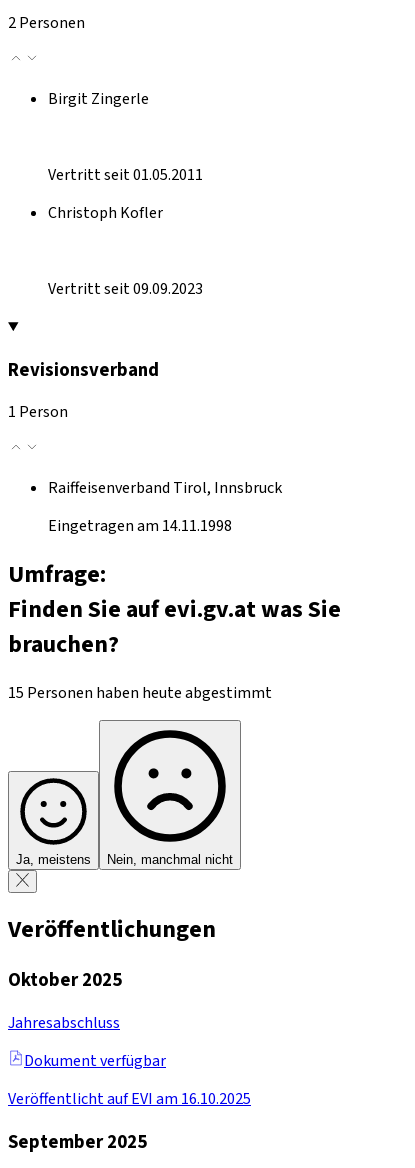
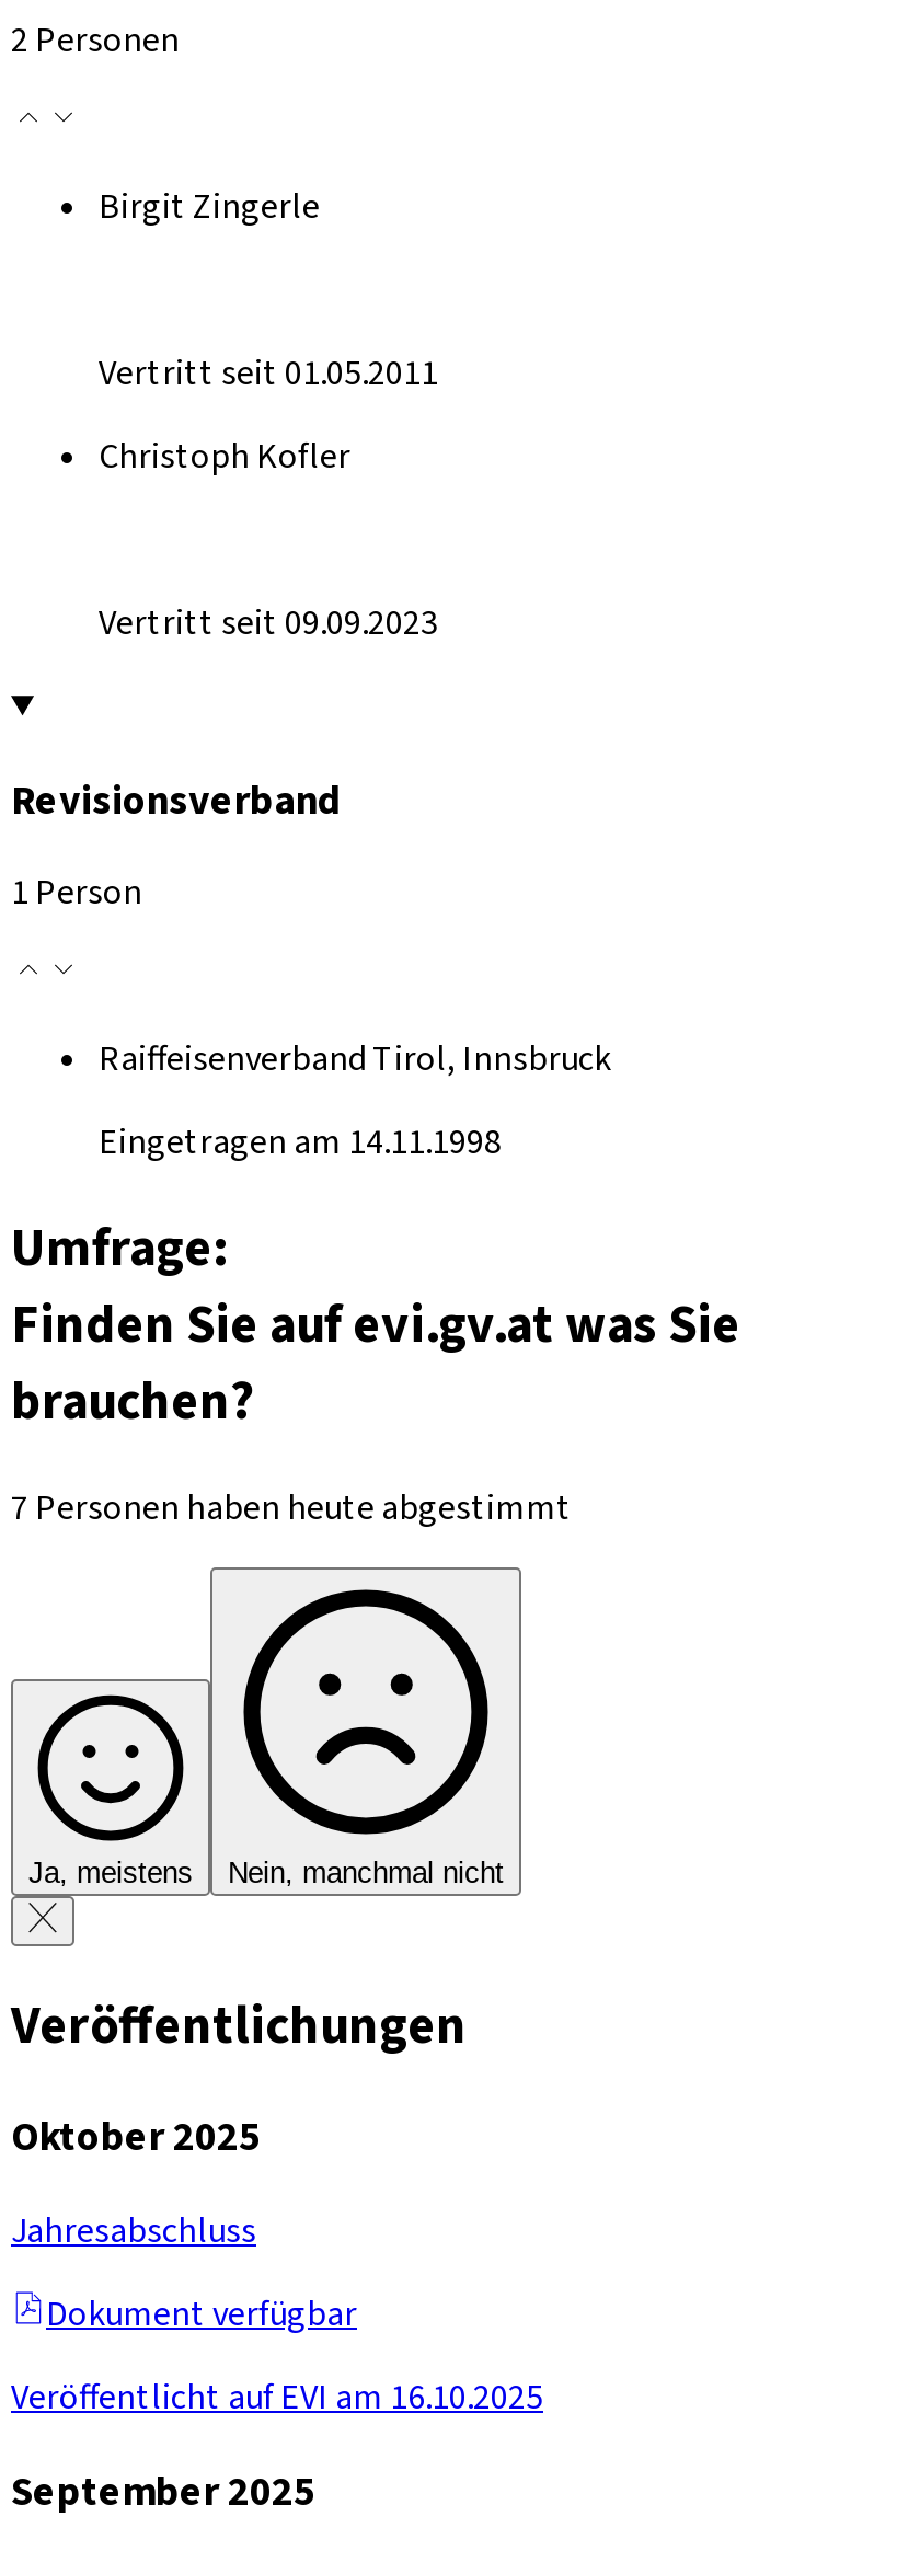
- 15 Personen haben heute abgestimmt
+ 7 Personen haben heute abgestimmt
